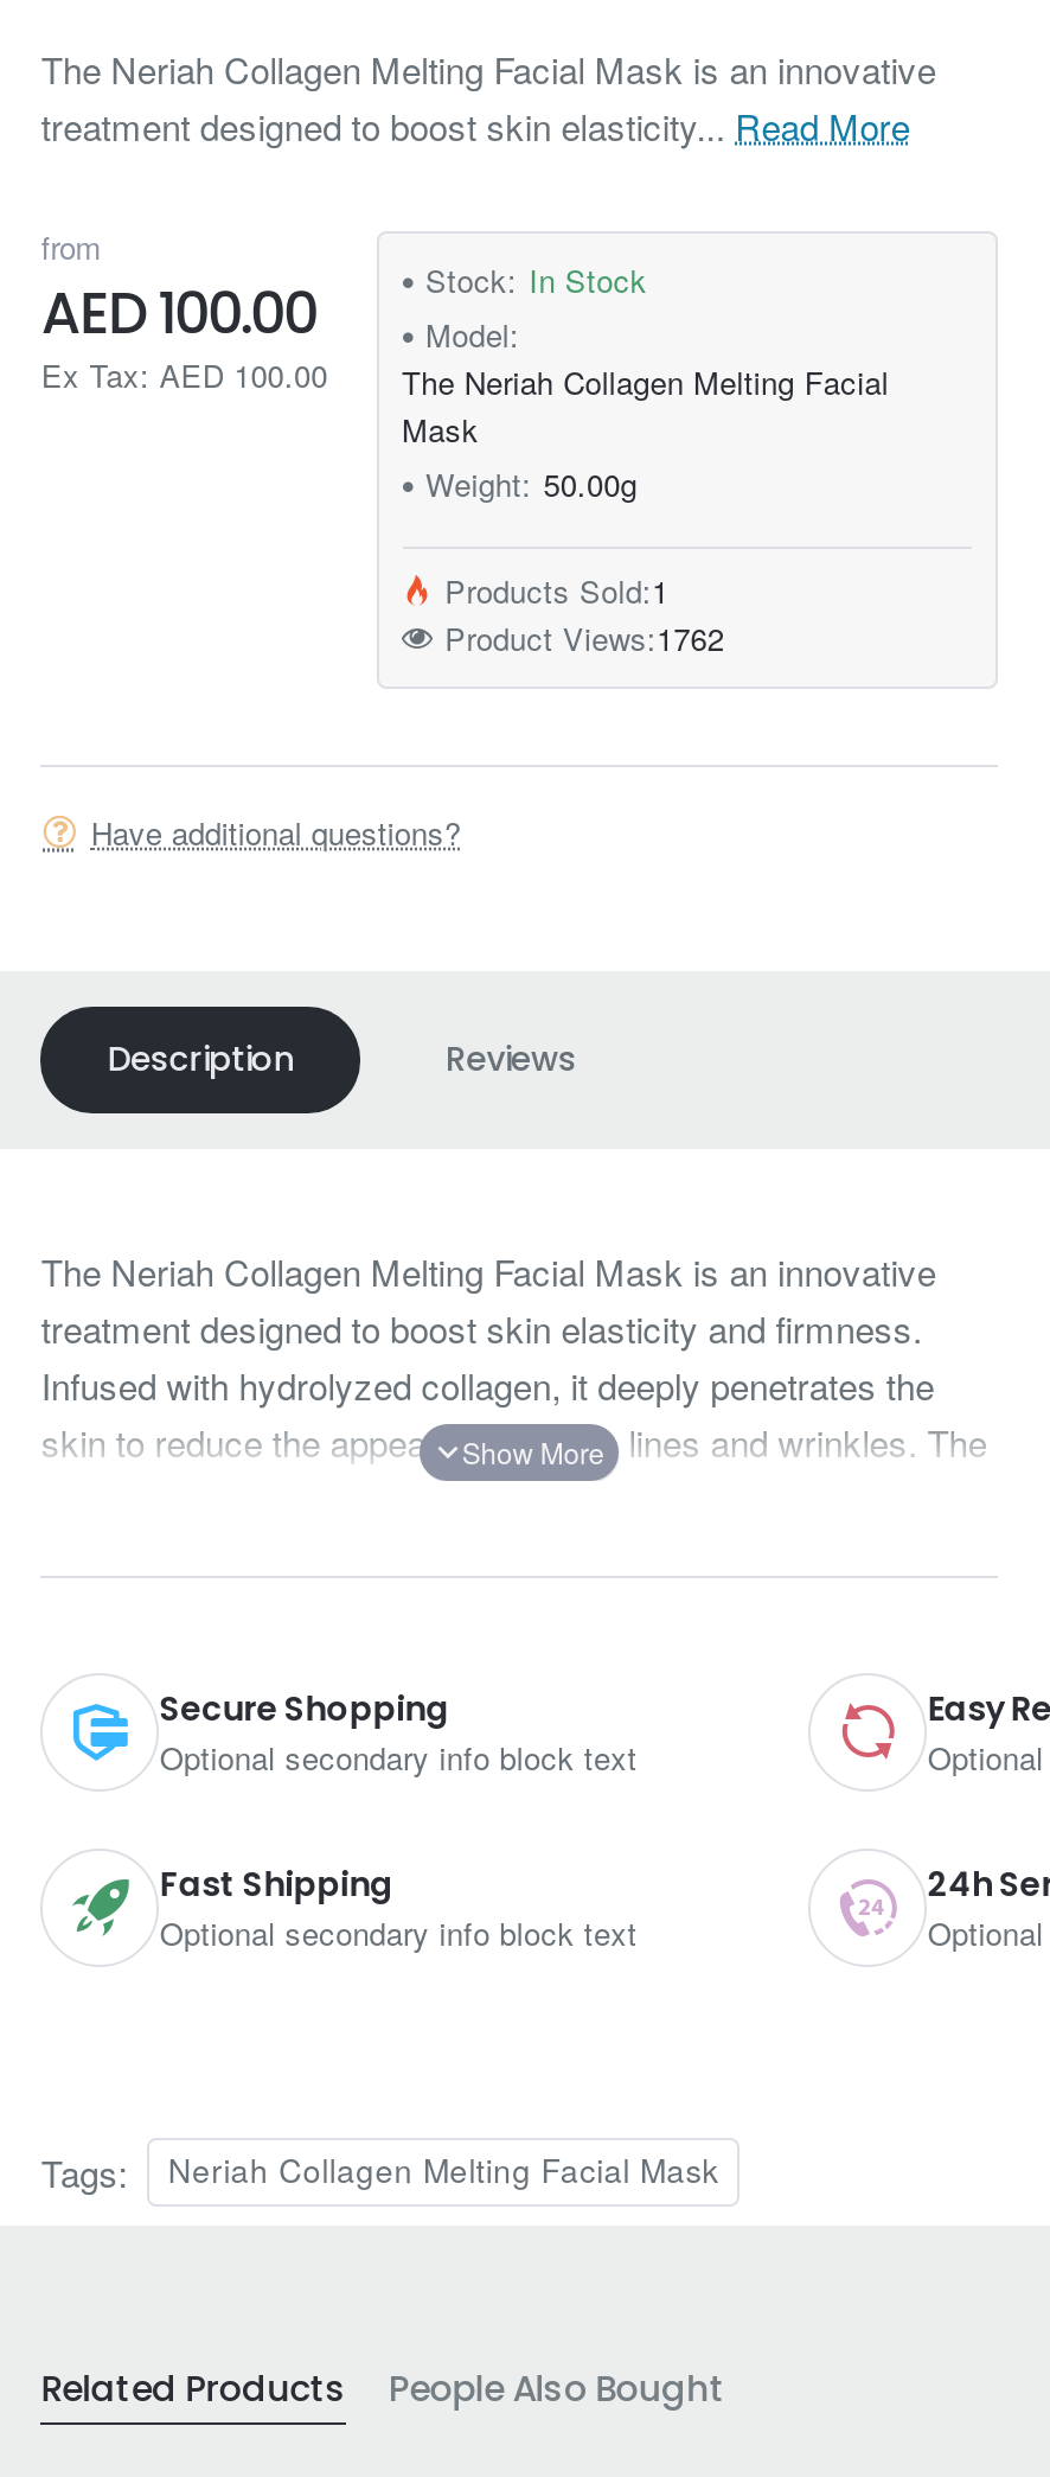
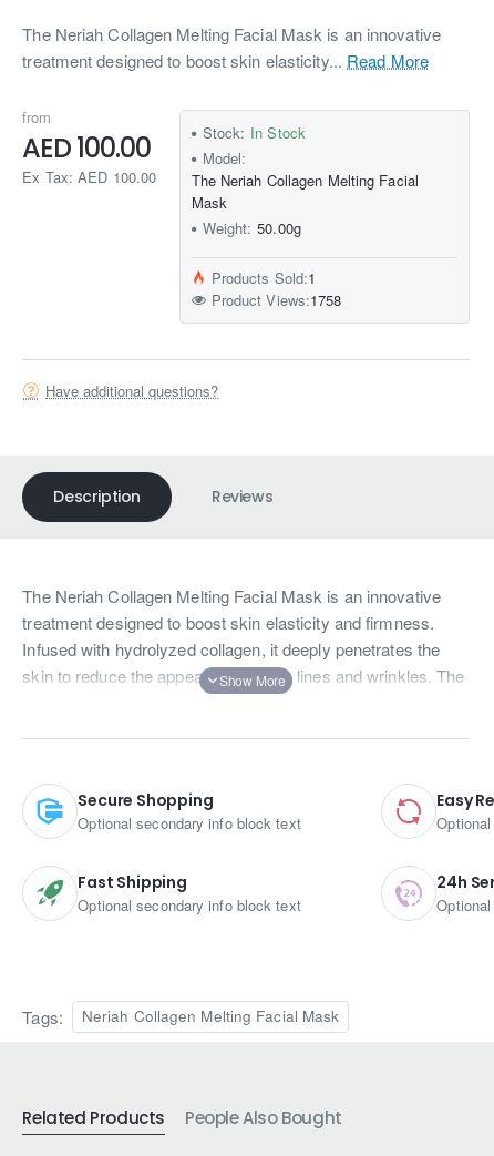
- Product Views:1762
+ Product Views:1758
